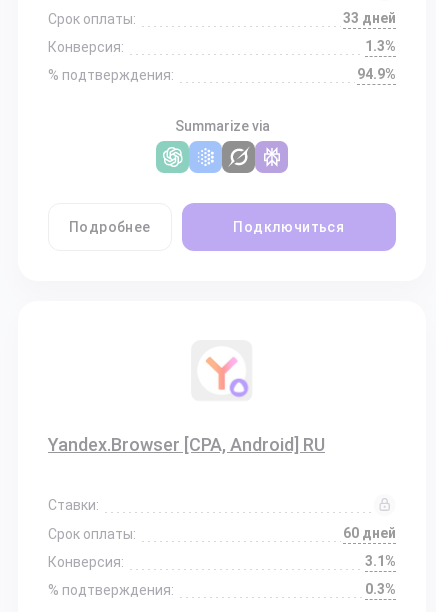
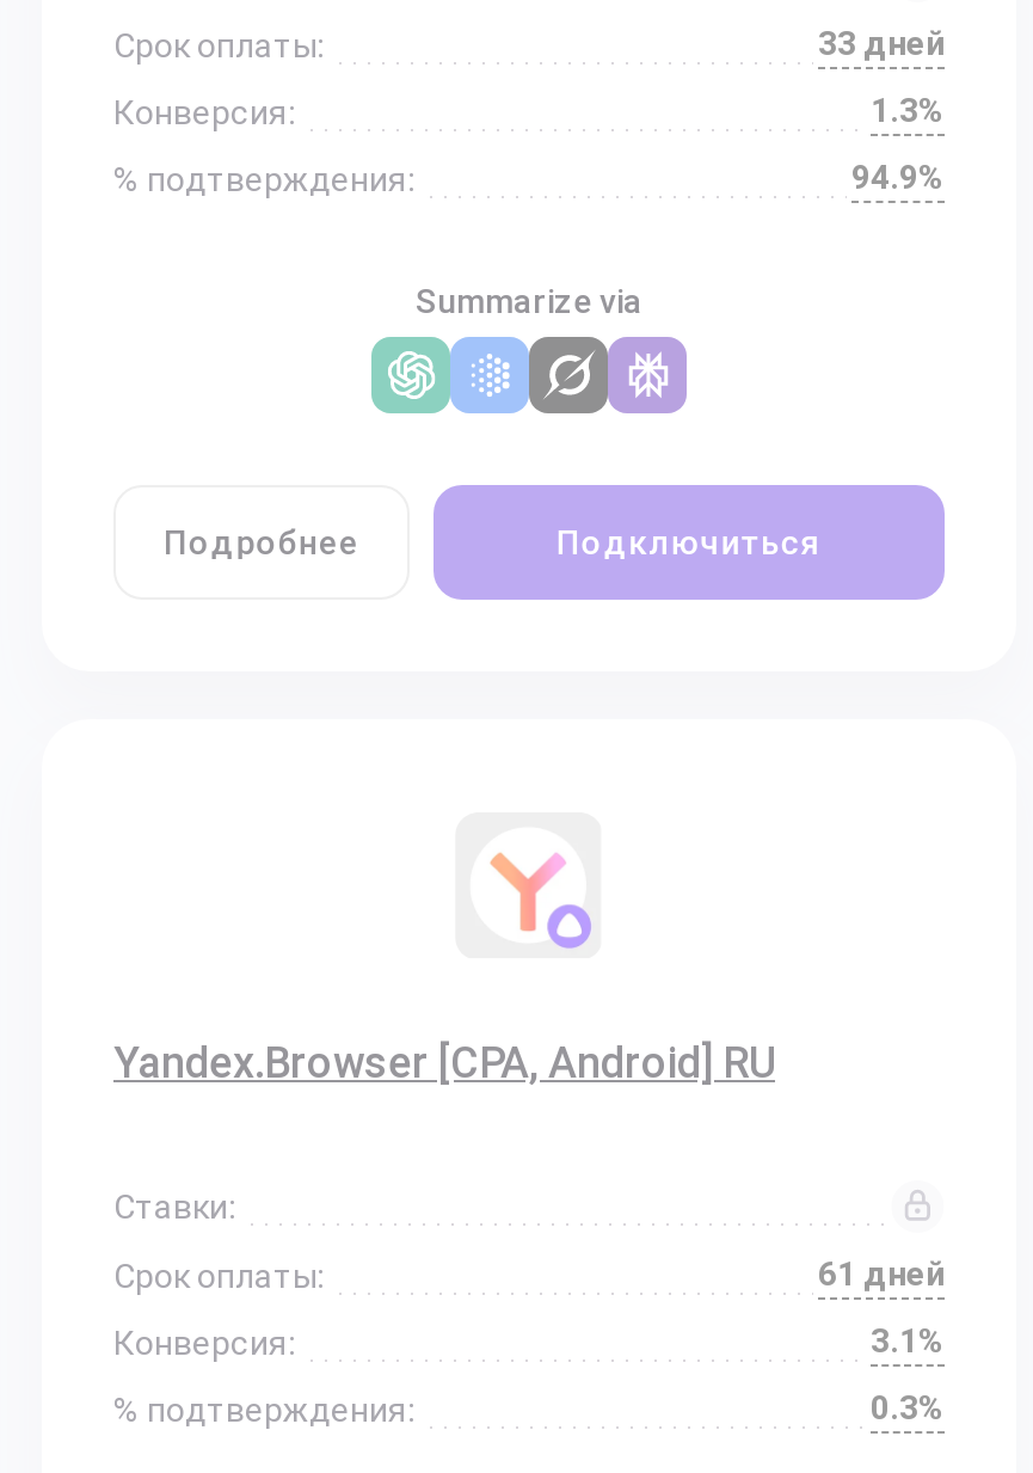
- 60 дней
+ 61 дней
